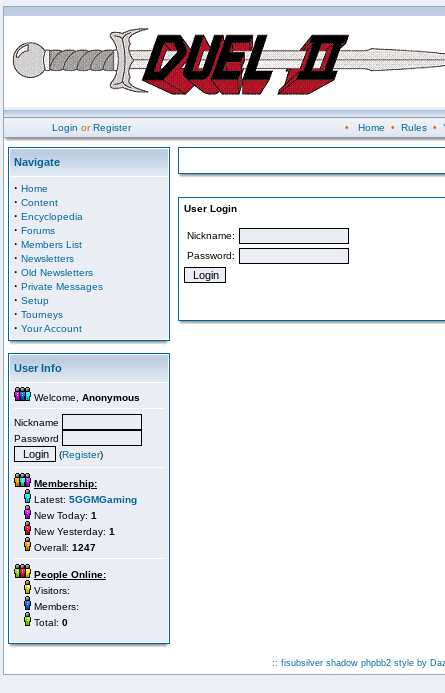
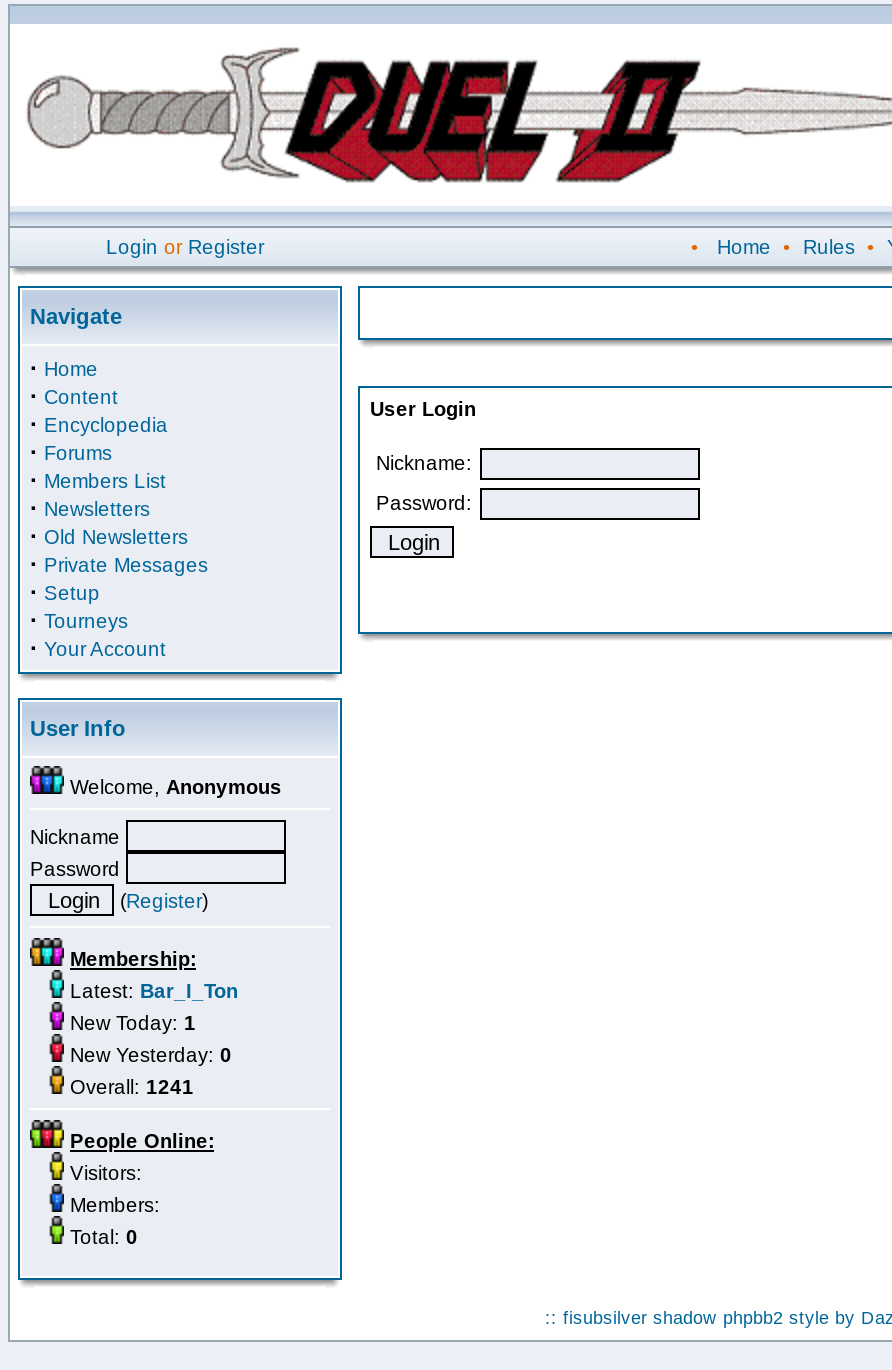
- Latest: 5GGMGaming
+ Latest: Bar_I_Ton

- New Yesterday: 1
+ New Yesterday: 0

- Overall: 1247
+ Overall: 1241
